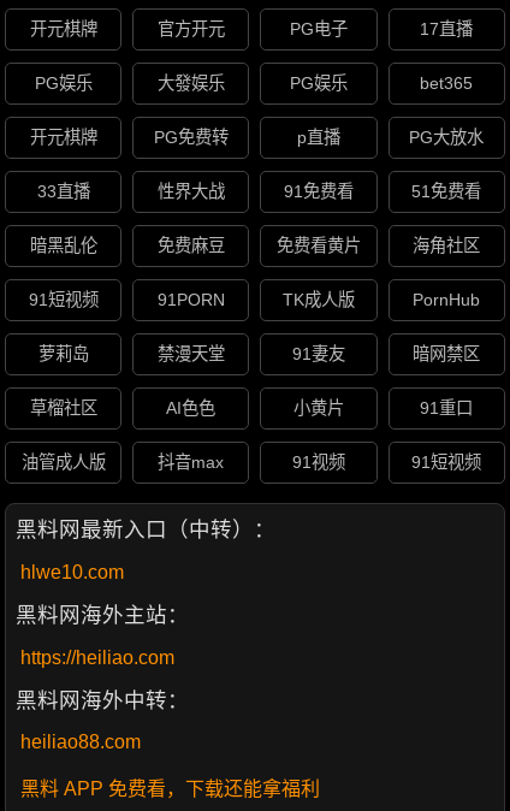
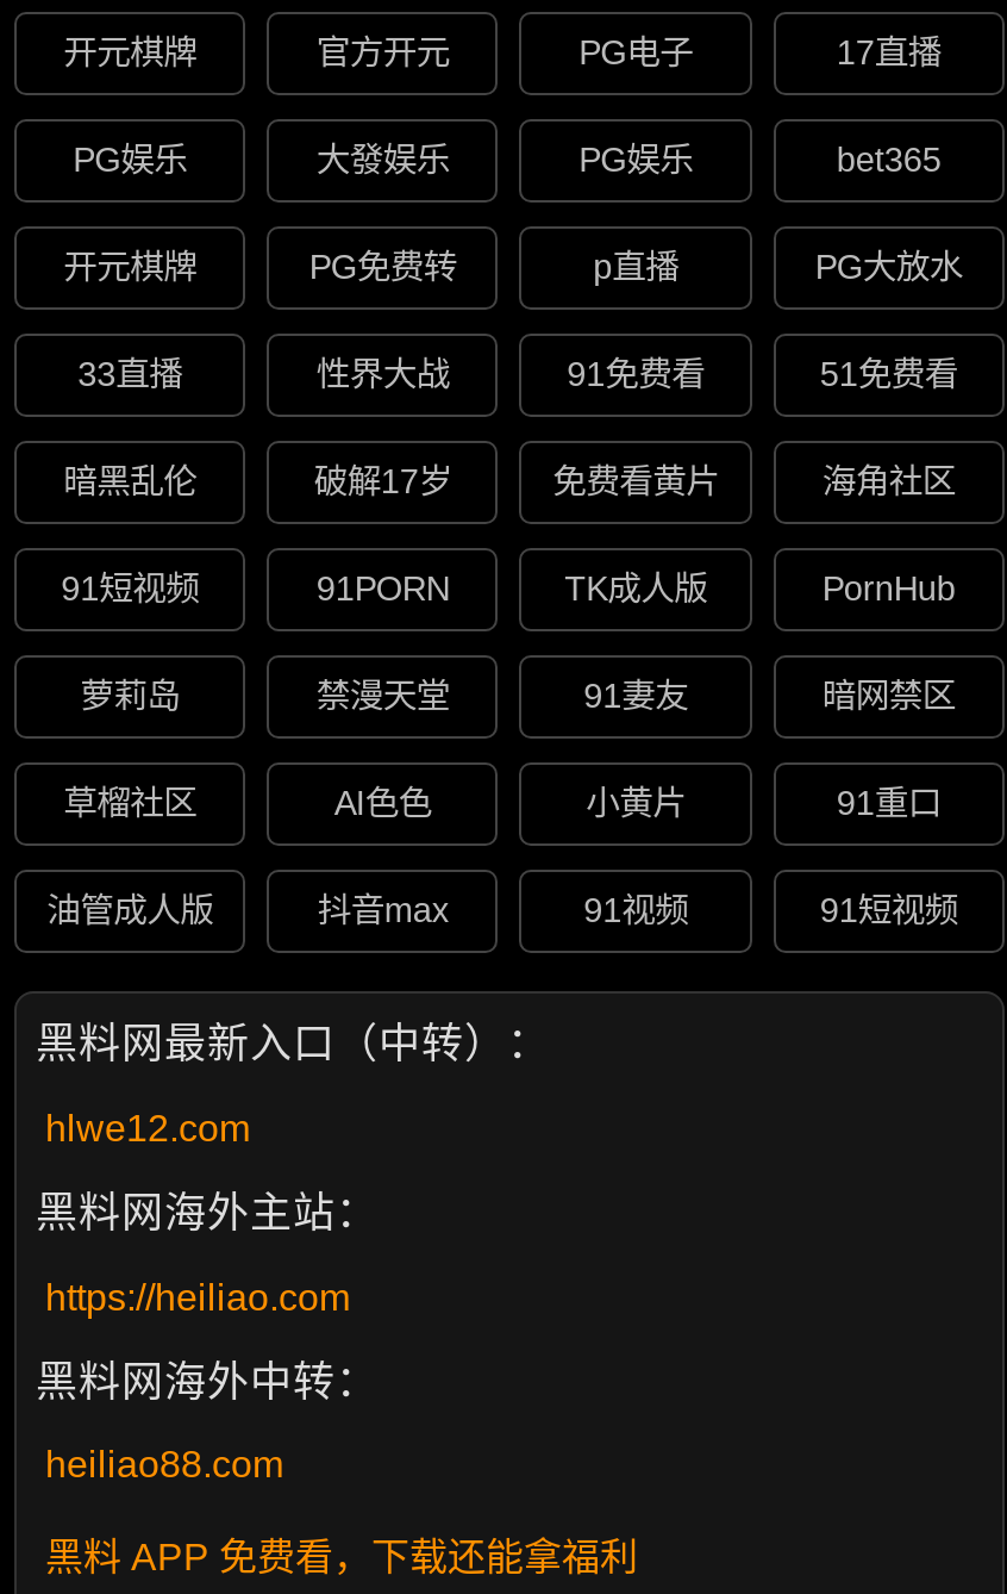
- 免费麻豆
+ 破解17岁

- hlwe10.com
+ hlwe12.com
